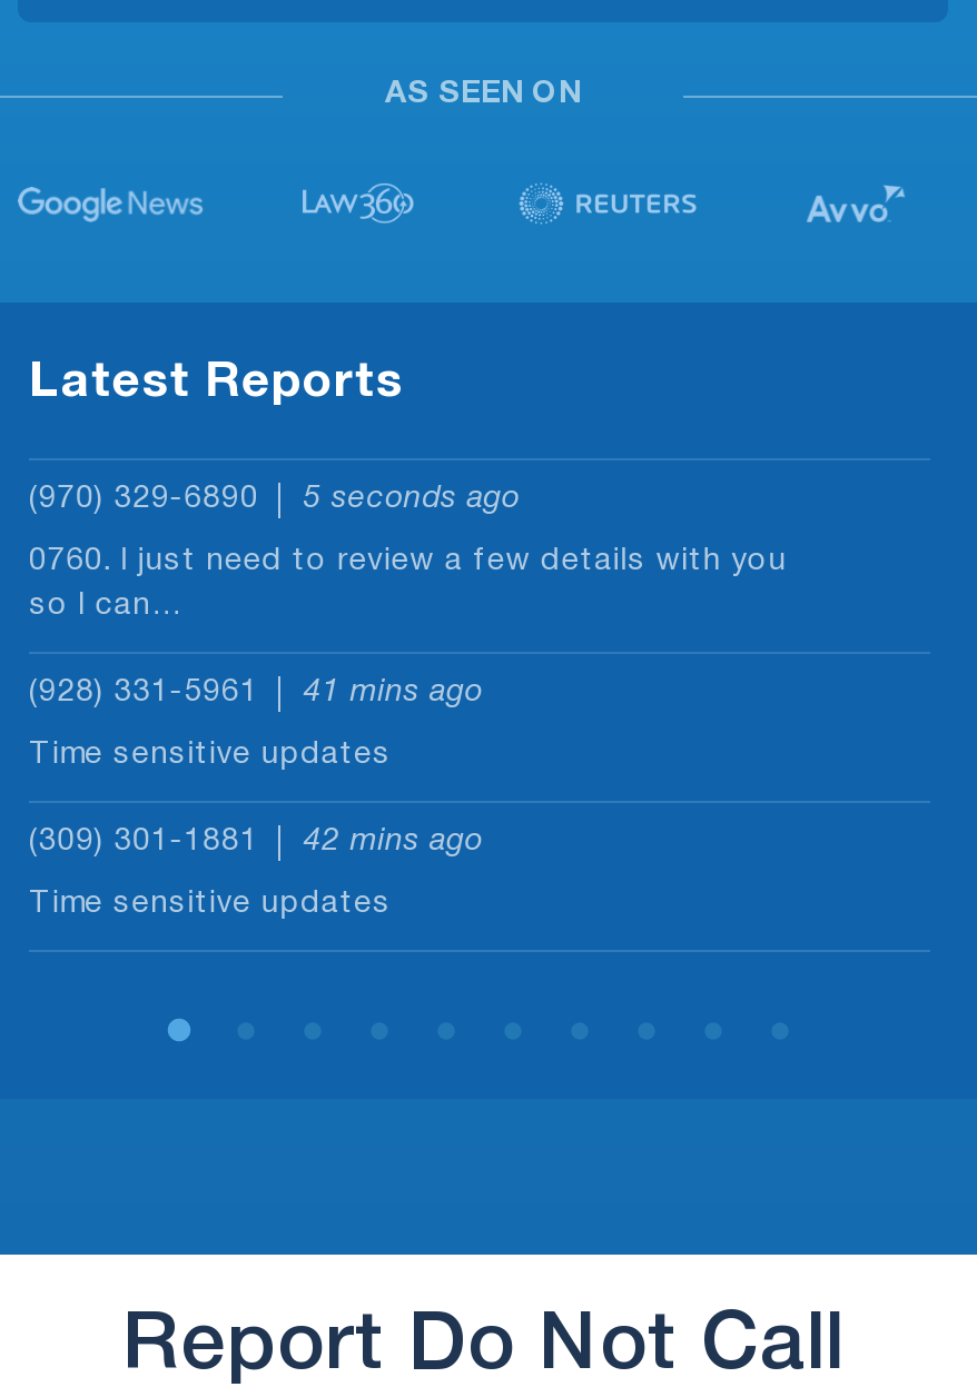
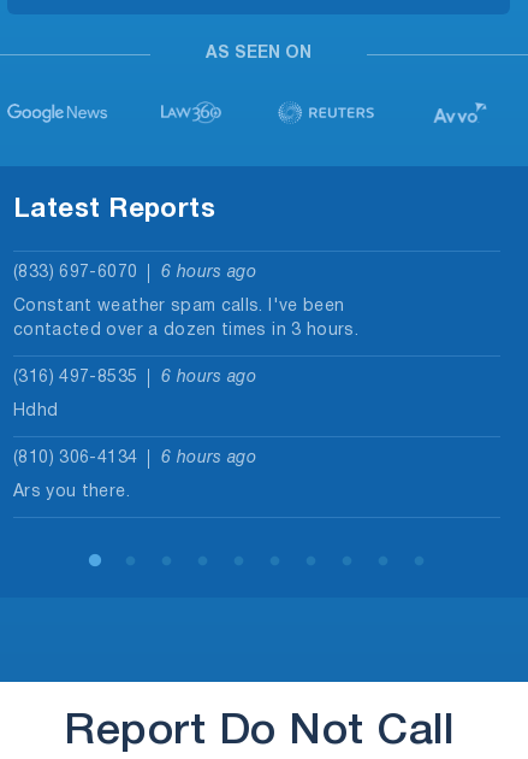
- (970) 329-6890
- 5 seconds ago
+ (833) 697-6070
+ 6 hours ago

- 0760. I just need to review a few details with you
+ Constant weather spam calls. I've been

- so I can…
+ contacted over a dozen times in 3 hours.

- (928) 331-5961
- 41 mins ago
+ (316) 497-8535
+ 6 hours ago

- Time sensitive updates
+ Hdhd

- (309) 301-1881
- 42 mins ago
+ (810) 306-4134
+ 6 hours ago

- Time sensitive updates
+ Ars you there.
